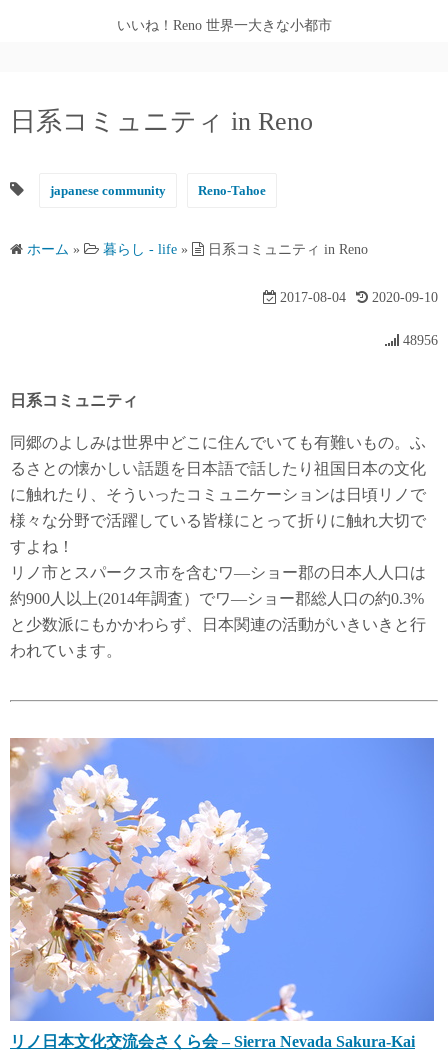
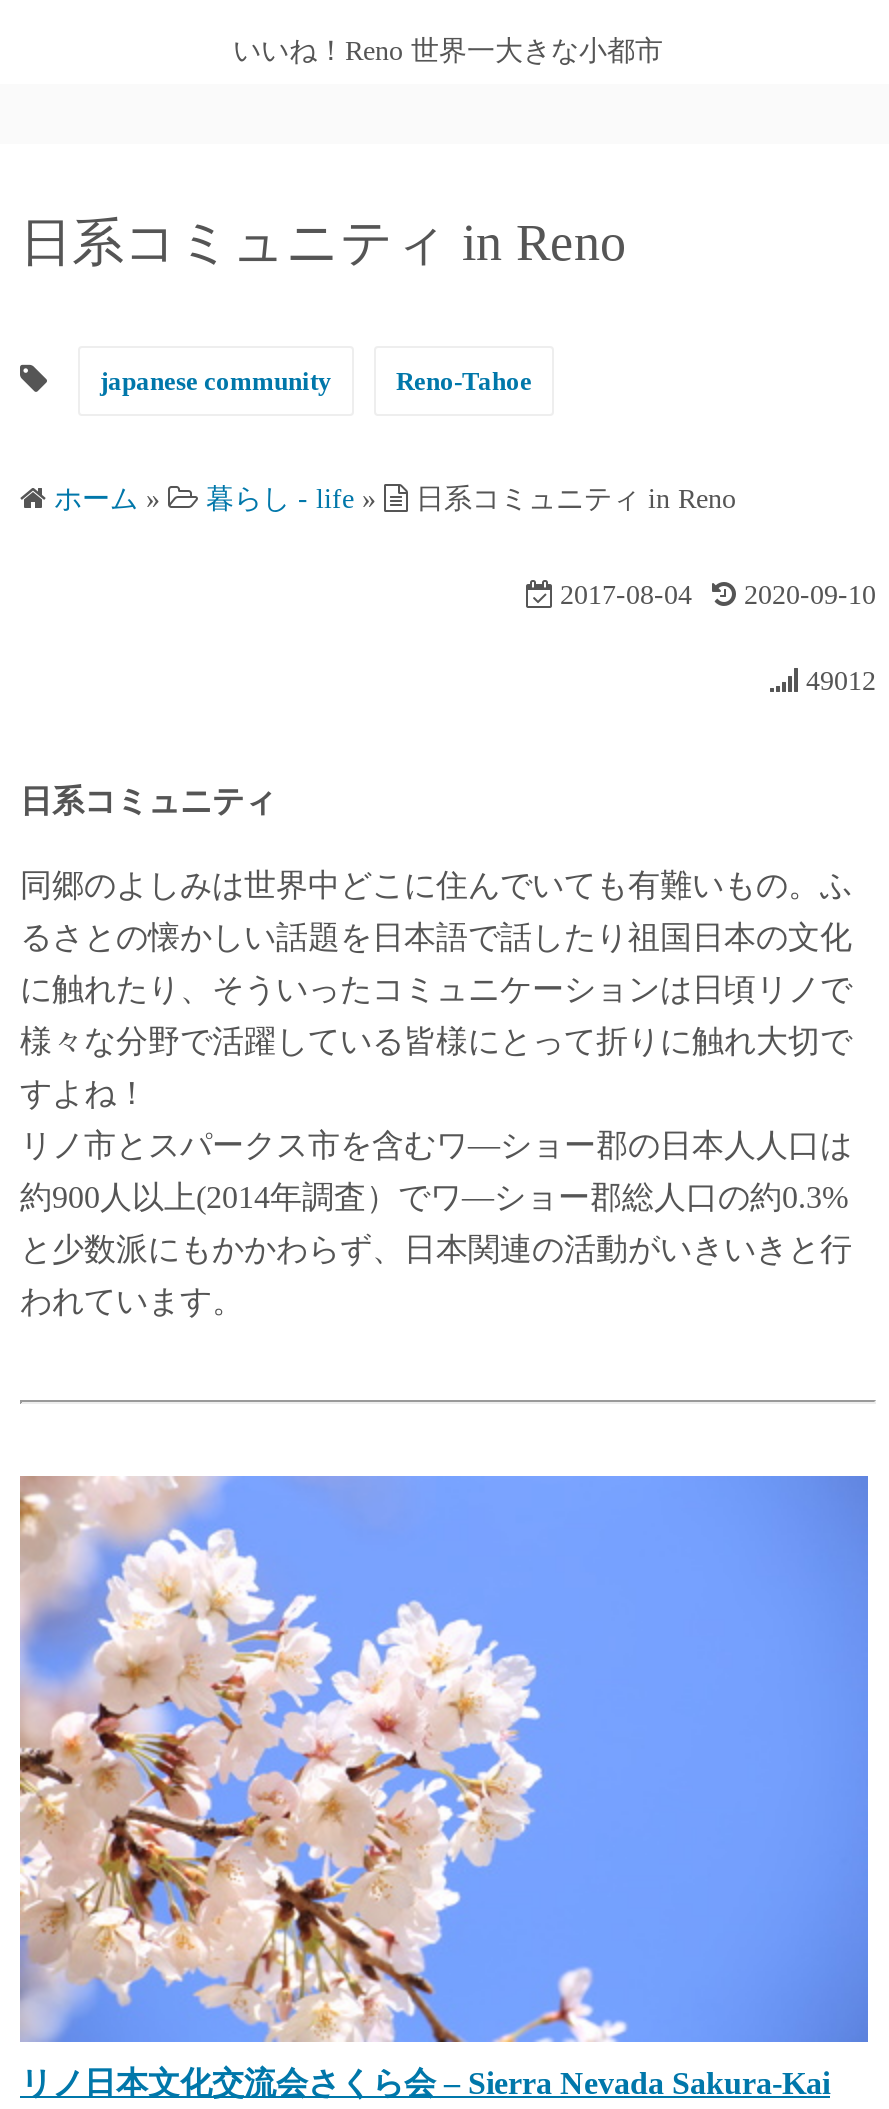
- 48956
+ 49012
